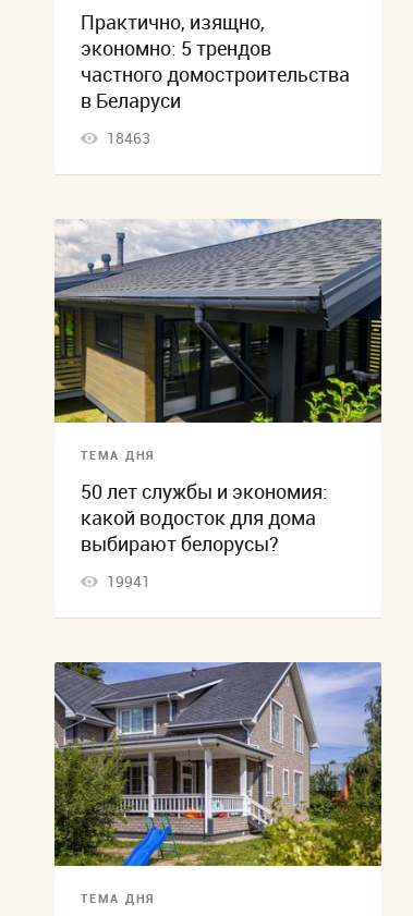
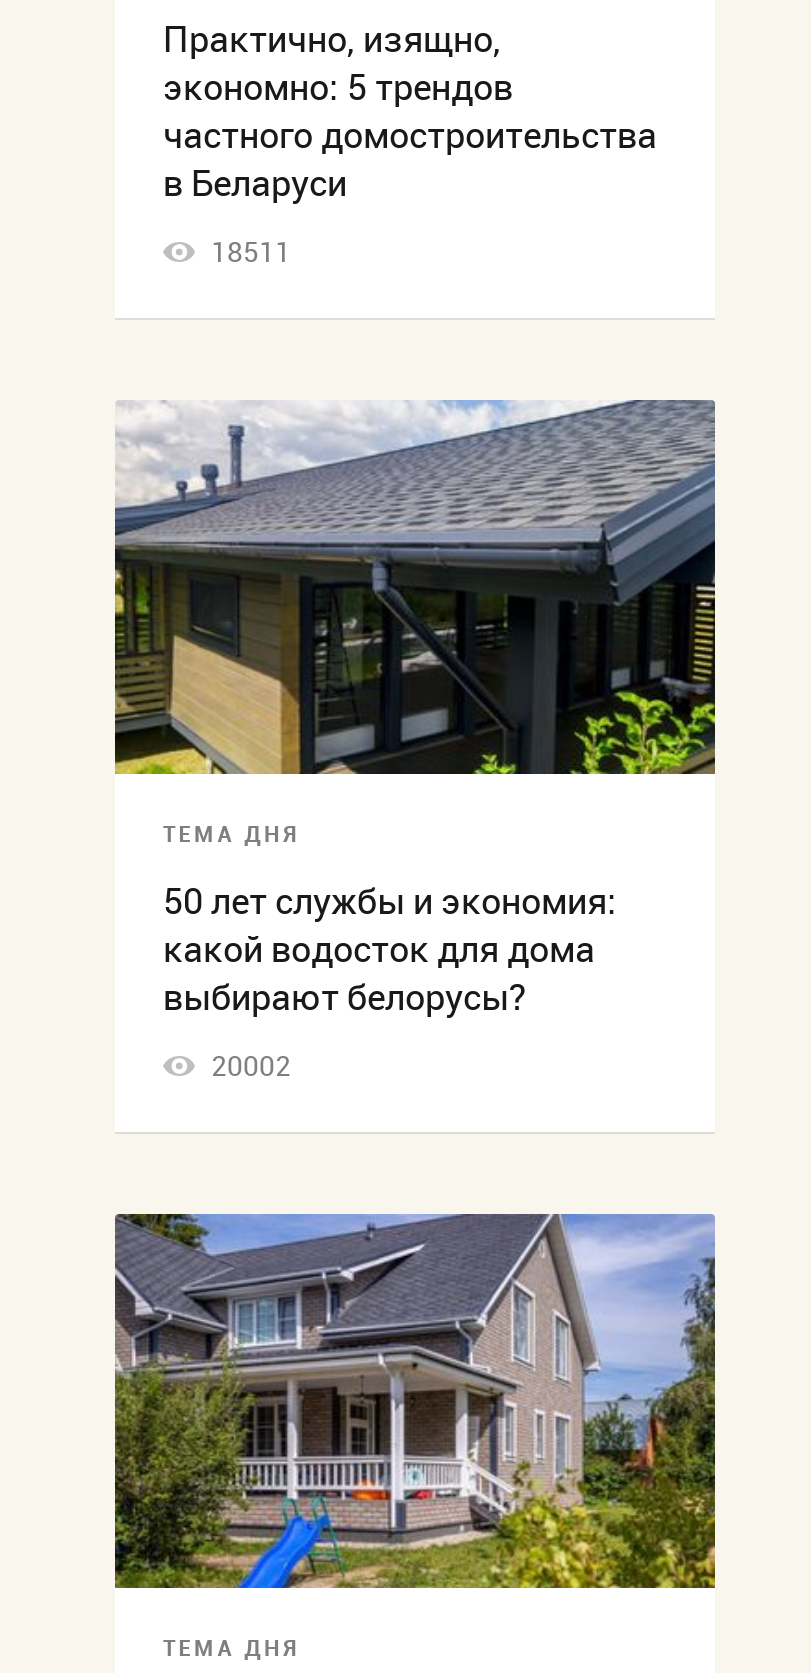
- 18463
+ 18511

- 19941
+ 20002
